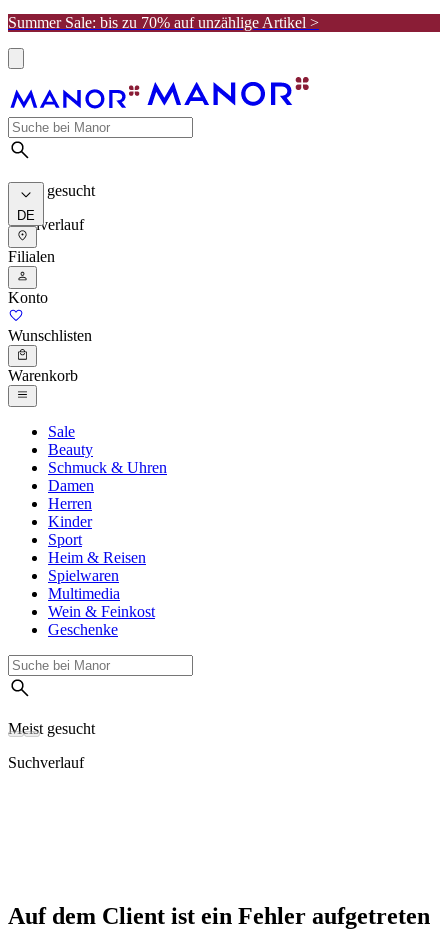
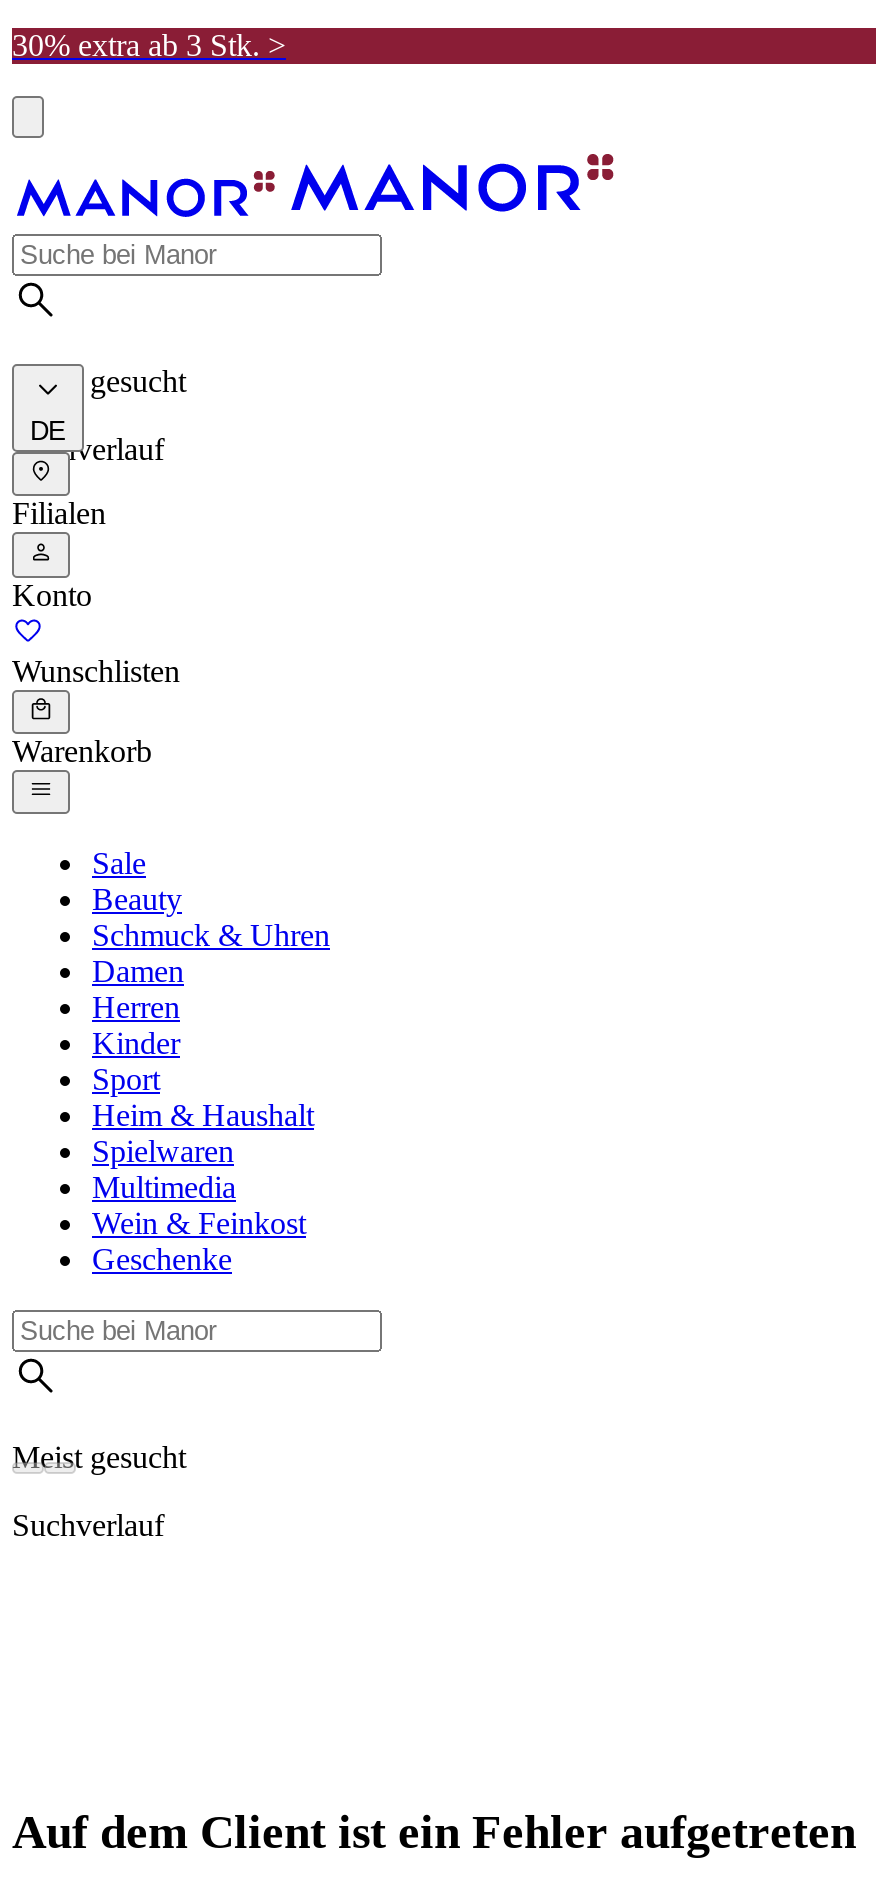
- Summer Sale: bis zu 70% auf unzählige Artikel >
+ 30% extra ab 3 Stk. >

- Heim & Reisen
+ Heim & Haushalt
